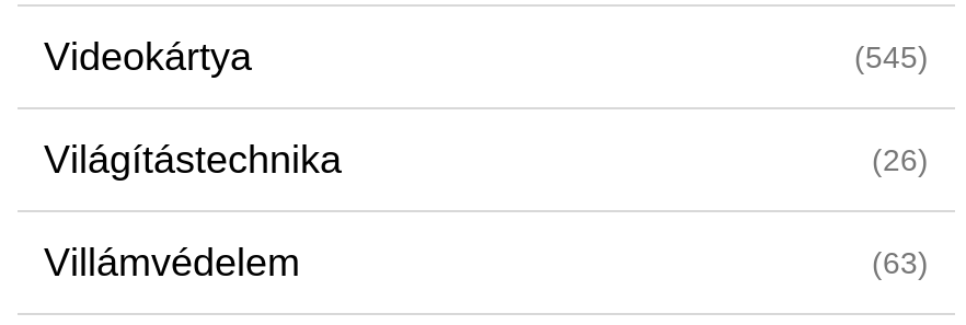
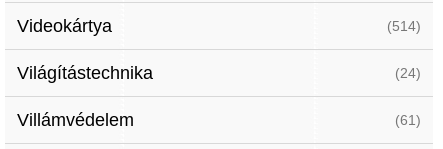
- (545)
+ (514)

- (26)
+ (24)

- (63)
+ (61)
